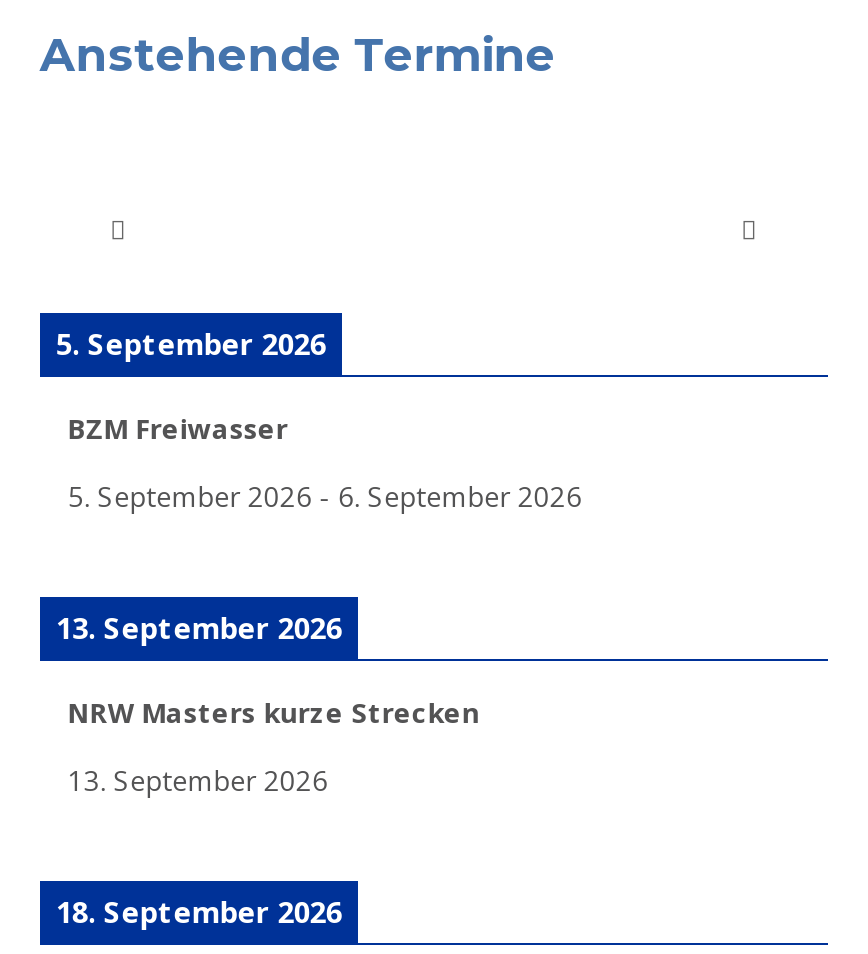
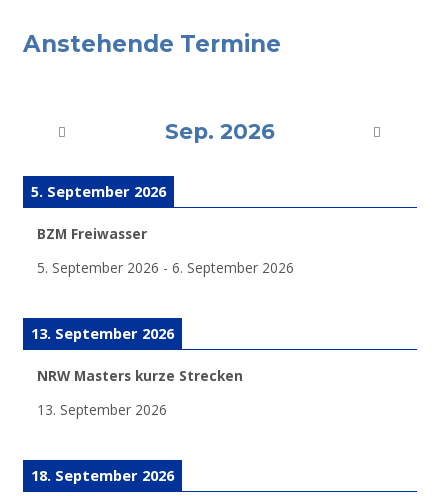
+ Sep. 2026
